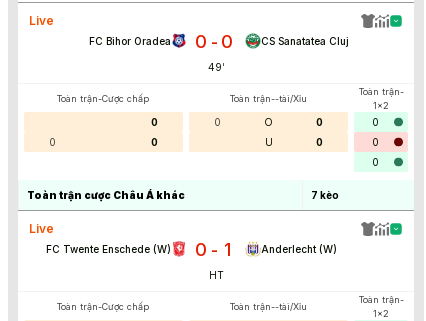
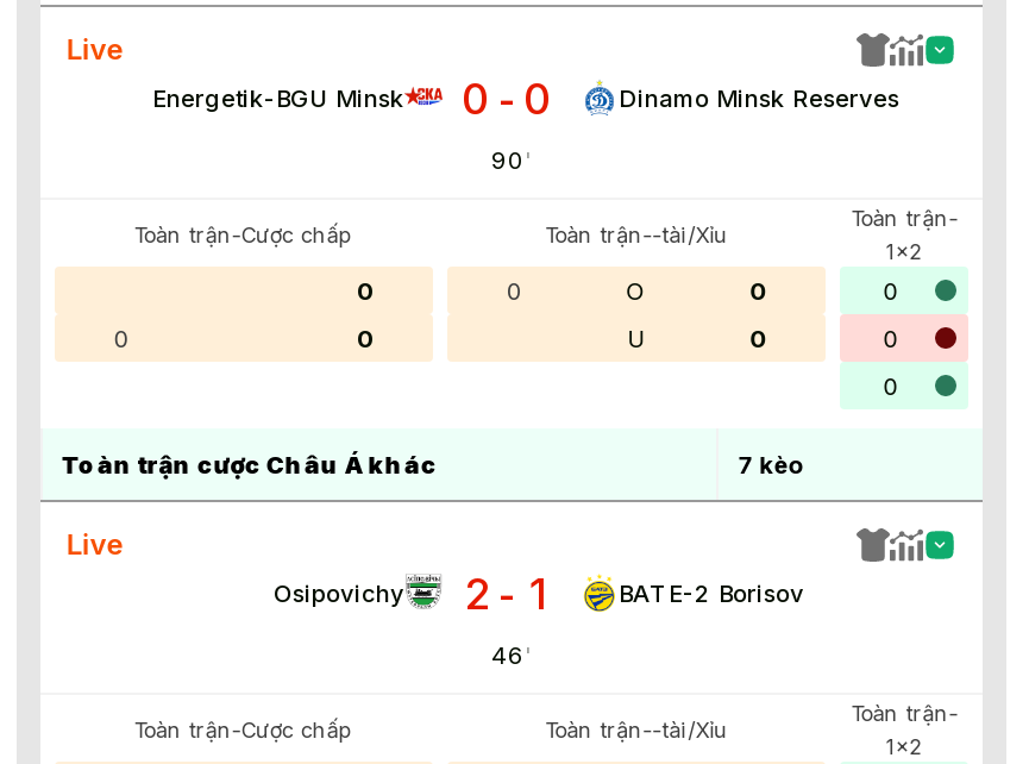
- FC Bihor Oradea
+ Energetik-BGU Minsk

- CS Sanatatea Cluj
+ Dinamo Minsk Reserves

- 49 '
+ 90 '

- FC Twente Enschede (W)
- 0 - 1
- Anderlecht (W)
+ Osipovichy
+ 2 - 1
+ BATE-2 Borisov

- HT
+ 46 '
